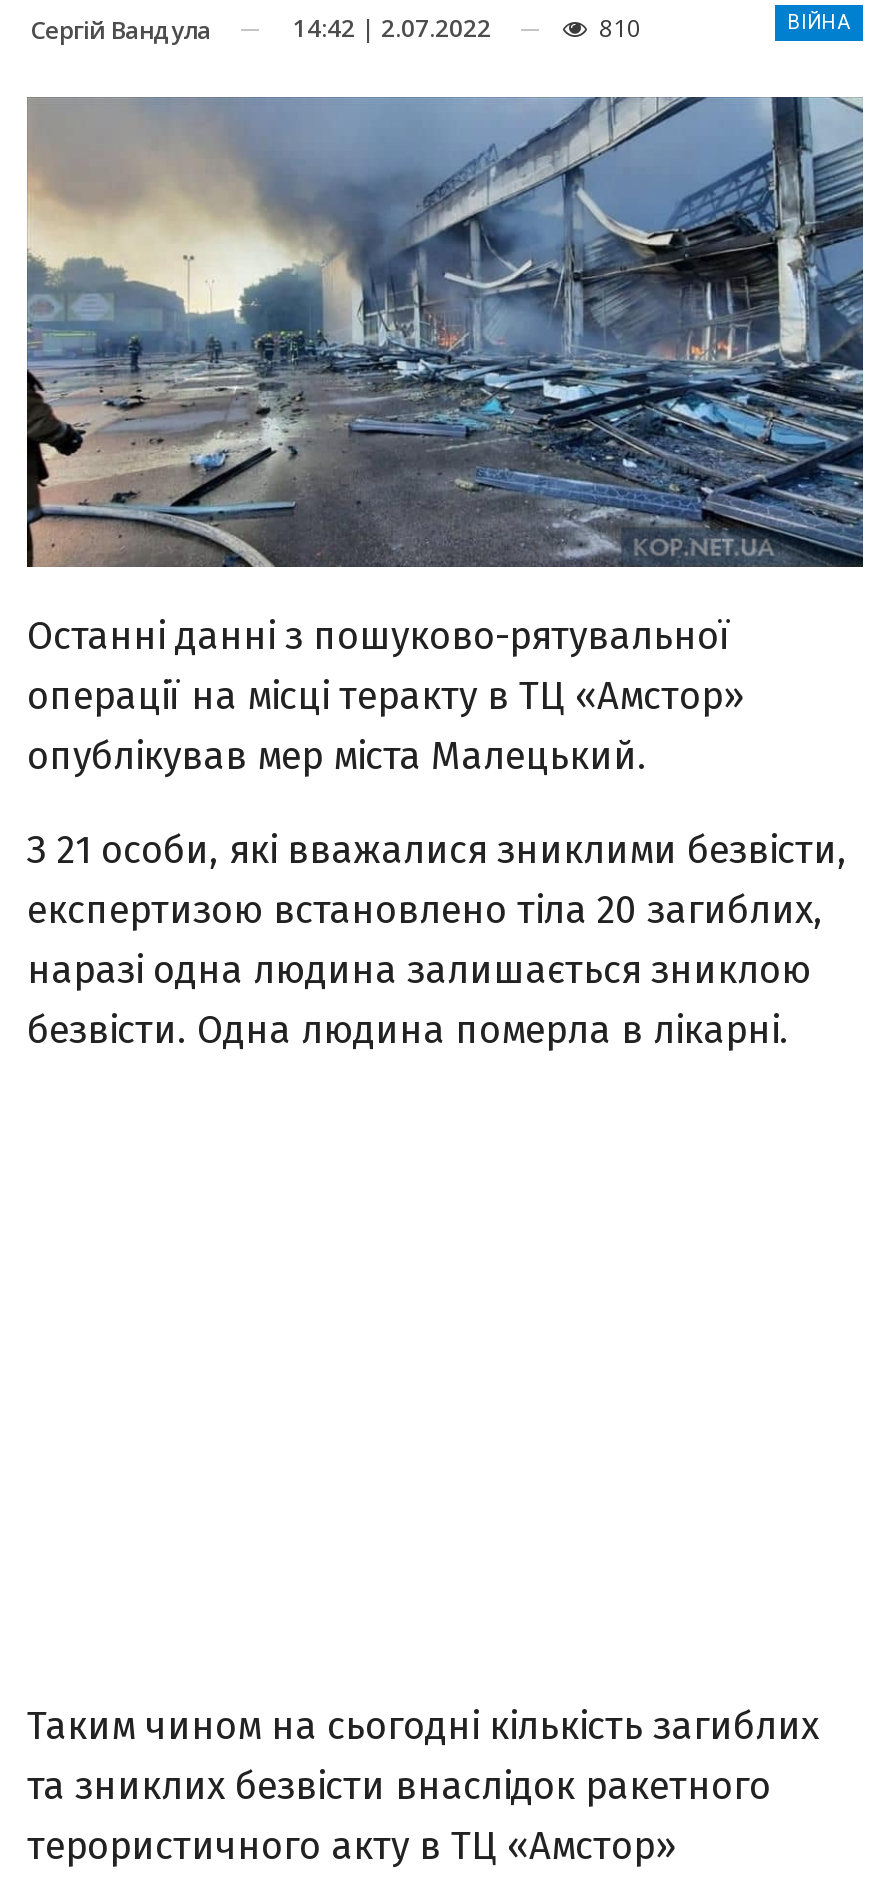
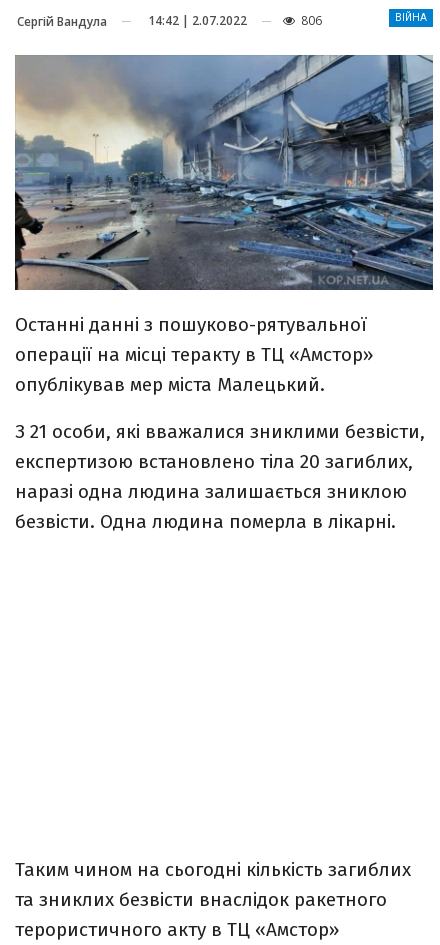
- 810
+ 806
